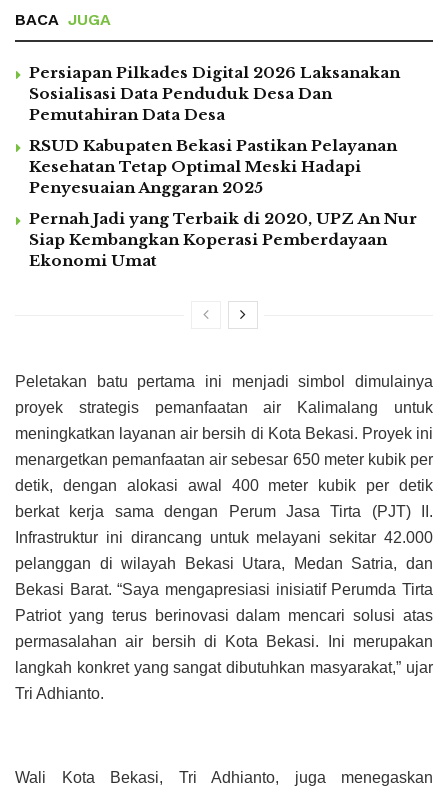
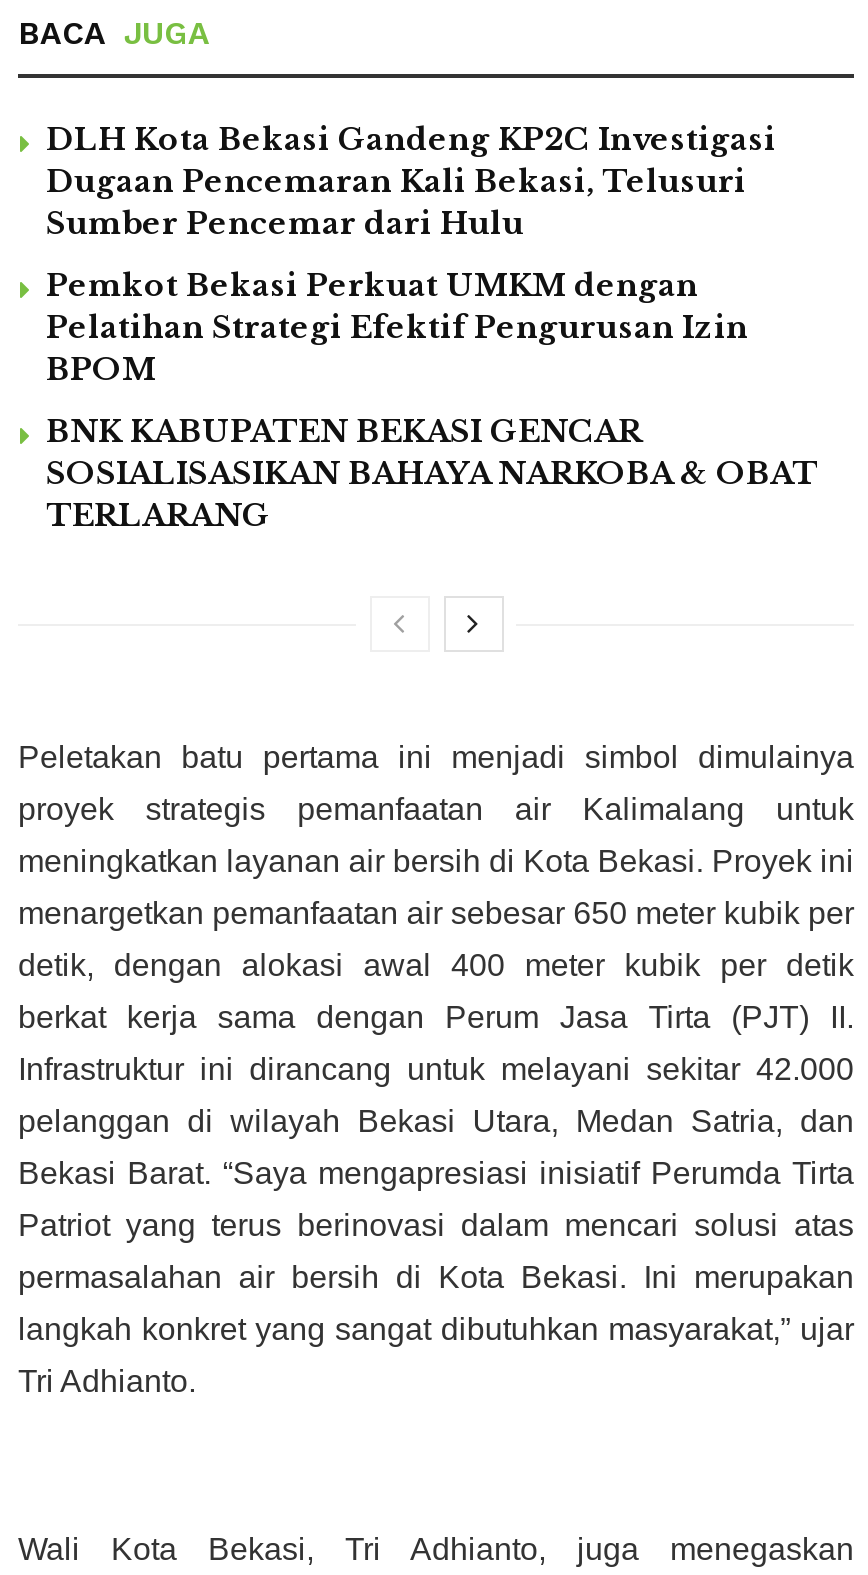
- Persiapan Pilkades Digital 2026 Laksanakan
- Sosialisasi Data Penduduk Desa Dan
- Pemutahiran Data Desa
+ DLH Kota Bekasi Gandeng KP2C Investigasi
+ Dugaan Pencemaran Kali Bekasi, Telusuri
+ Sumber Pencemar dari Hulu

- RSUD Kabupaten Bekasi Pastikan Pelayanan
- Kesehatan Tetap Optimal Meski Hadapi
- Penyesuaian Anggaran 2025
+ Pemkot Bekasi Perkuat UMKM dengan
+ Pelatihan Strategi Efektif Pengurusan Izin
+ BPOM

- Pernah Jadi yang Terbaik di 2020, UPZ An Nur
- Siap Kembangkan Koperasi Pemberdayaan
- Ekonomi Umat
+ BNK KABUPATEN BEKASI GENCAR
+ SOSIALISASIKAN BAHAYA NARKOBA & OBAT
+ TERLARANG
